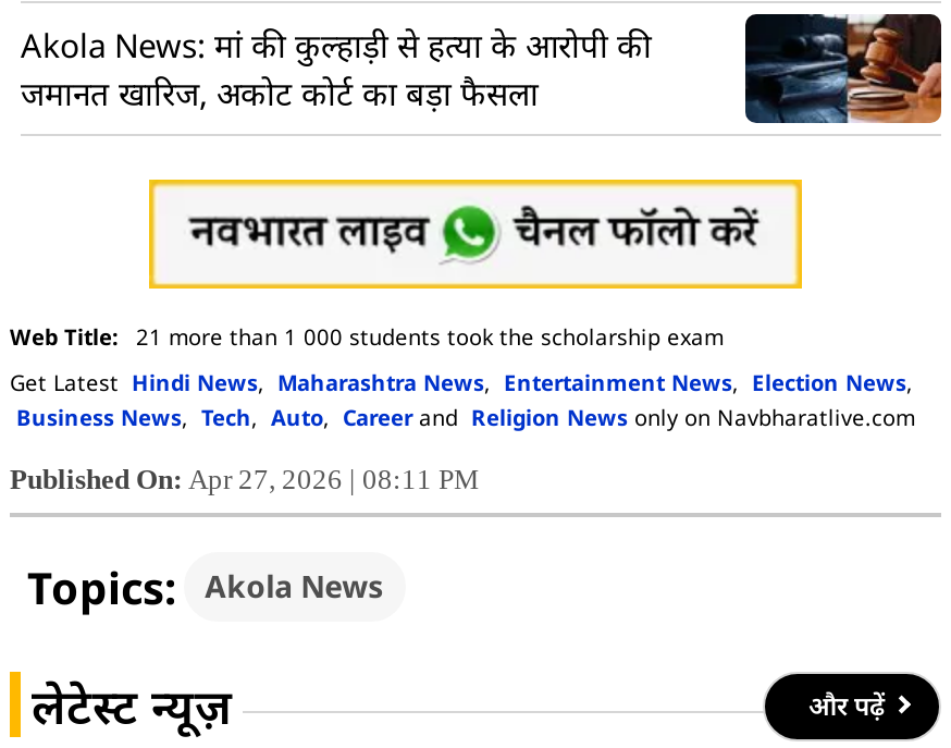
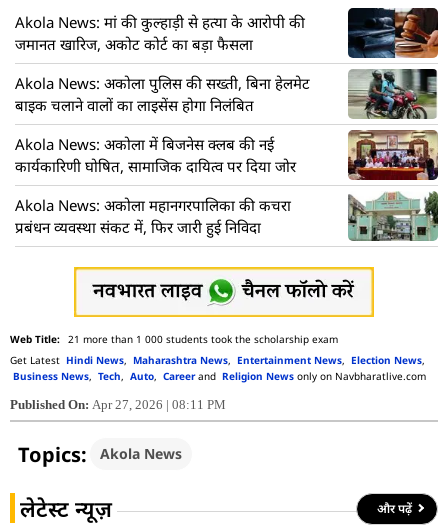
+ [image]
+ Akola News: अकोला पुलिस की सख्ती, बिना हेलमेट
+ बाइक चलाने वालों का लाइसेंस होगा निलंबित
+ Akola News: अकोला में बिजनेस क्लब की नई
+ कार्यकारिणी घोषित, सामाजिक दायित्व पर दिया जोर
+ Akola News: अकोला महानगरपालिका की कचरा
+ प्रबंधन व्यवस्था संकट में, फिर जारी हुई निविदा

+ [image]

+ [image]
